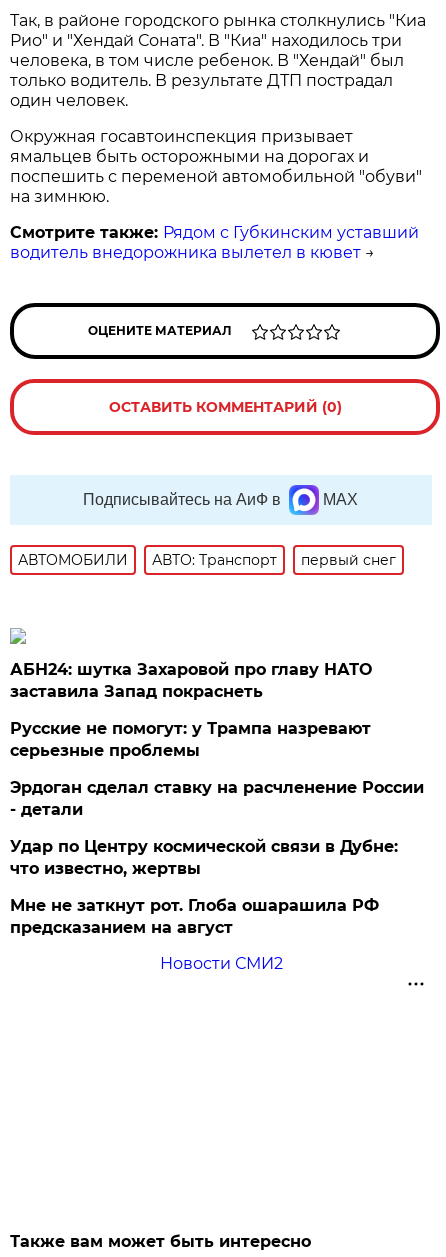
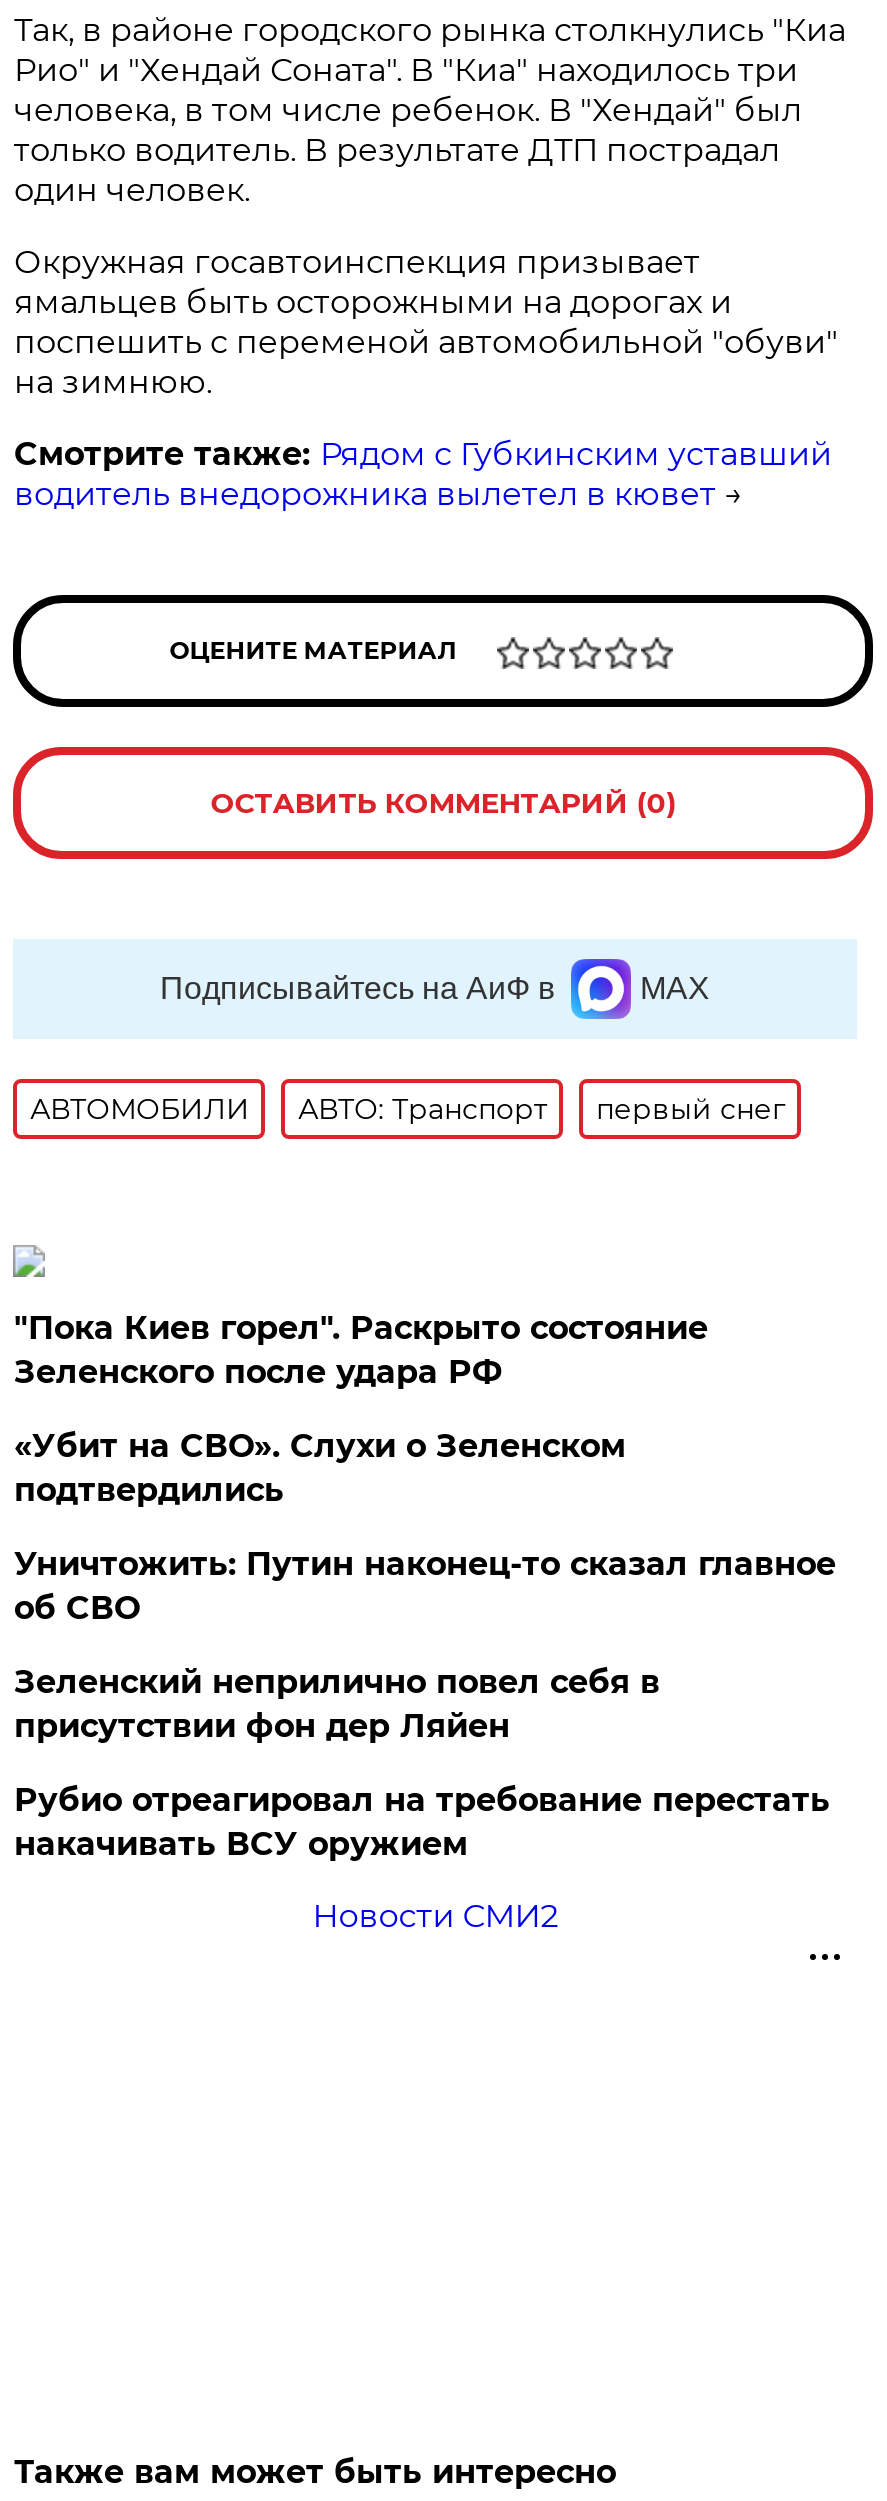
- АБН24: шутка Захаровой про главу НАТО
- заставила Запад покраснеть
+ "Пока Киев горел". Раскрыто состояние
+ Зеленского после удара РФ

- Русские не помогут: у Трампа назревают
- серьезные проблемы
+ «Убит на СВО». Слухи о Зеленском
+ подтвердились

- Эрдоган сделал ставку на расчленение России
- - детали
+ Уничтожить: Путин наконец-то сказал главное
+ об СВО

- Удар по Центру космической связи в Дубне:
- что известно, жертвы
+ Зеленский неприлично повел cебя в
+ присутствии фон дер Ляйен

- Мне не заткнут рот. Глоба ошарашила РФ
- предсказанием на август
+ Рубио отреагировал на требование перестать
+ накачивать ВСУ оружием
